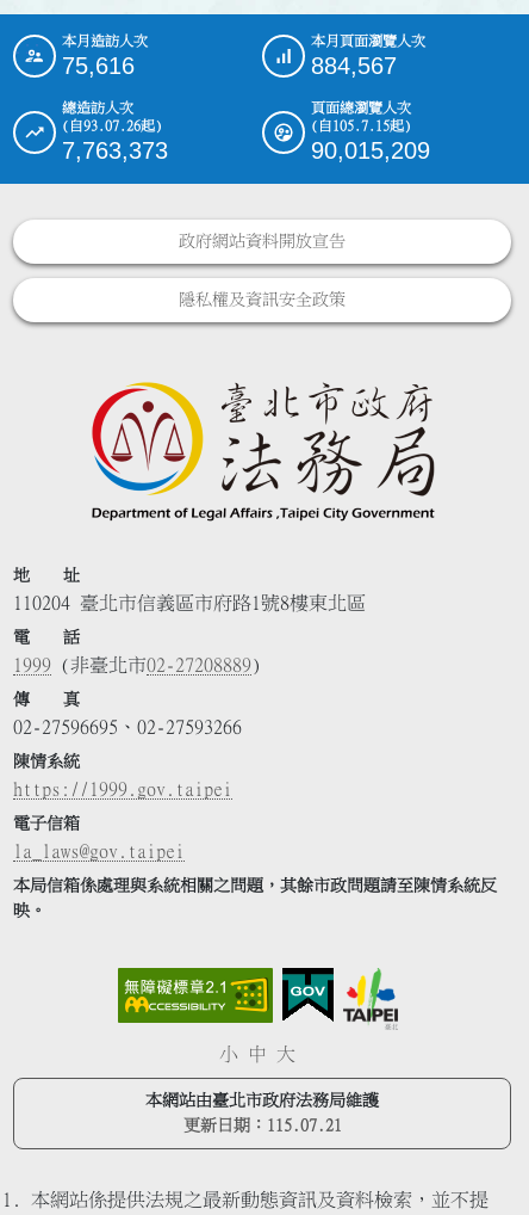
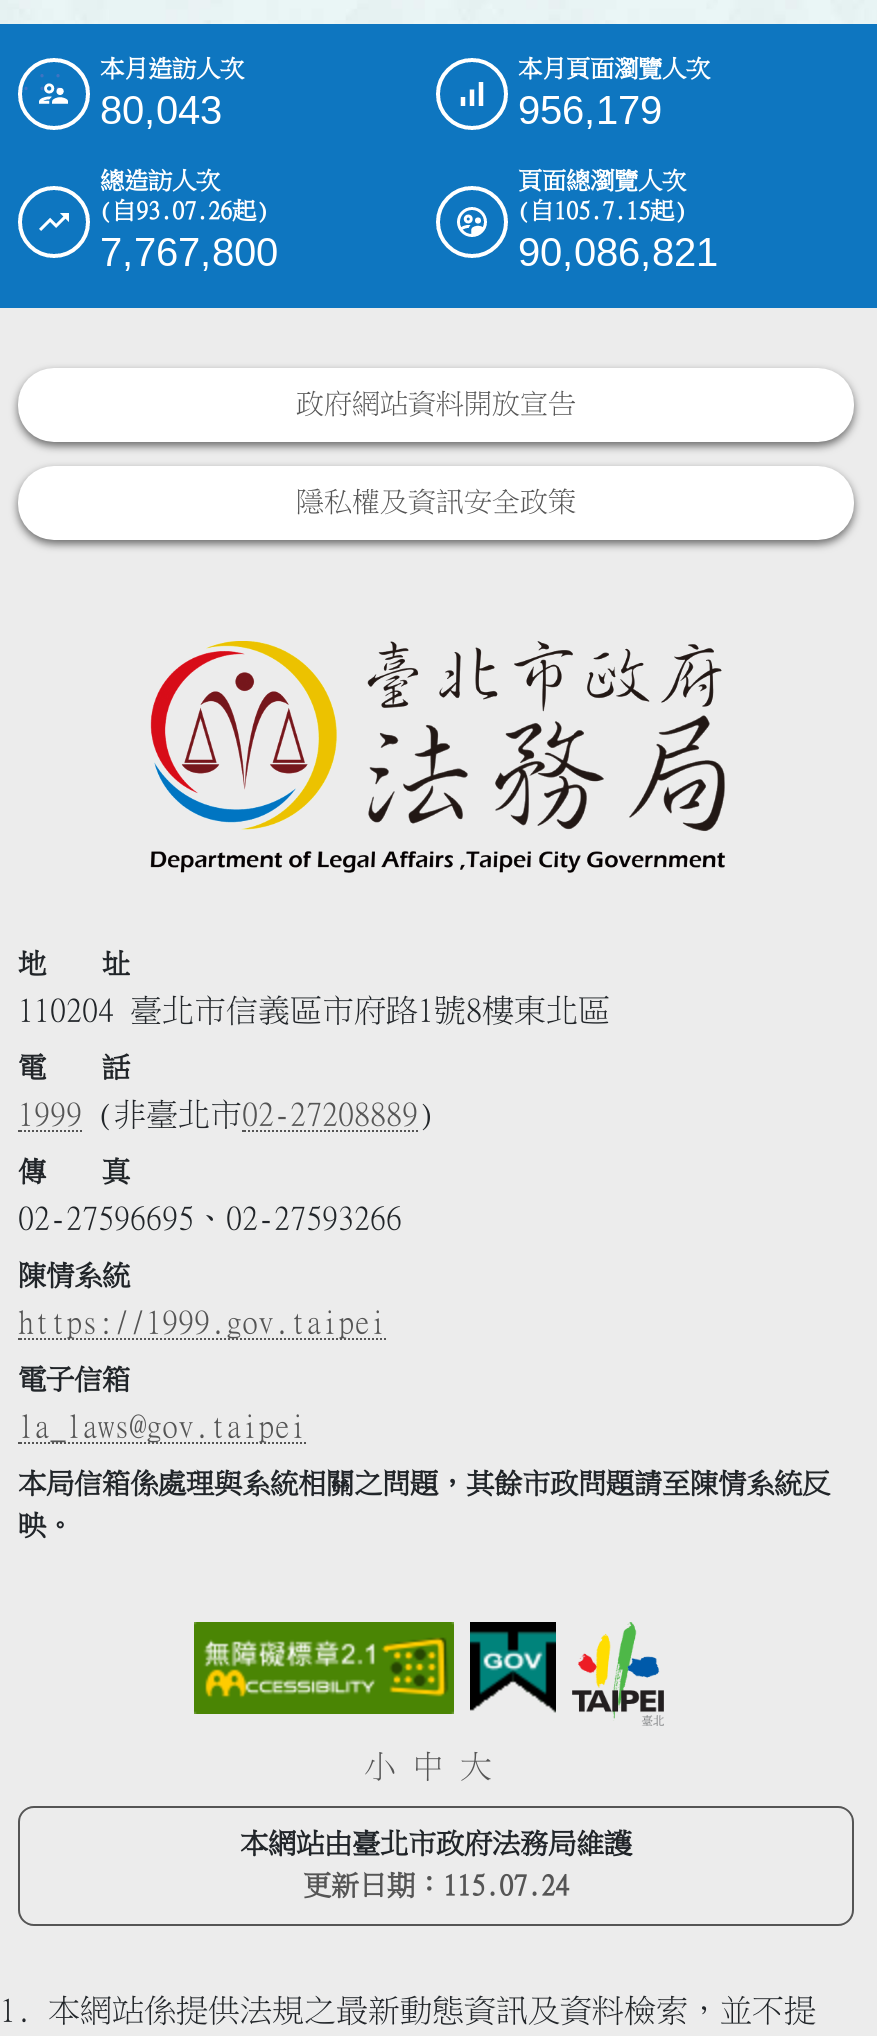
- 75,616
+ 80,043

- 884,567
+ 956,179

- 7,763,373
+ 7,767,800

- 90,015,209
+ 90,086,821

- 更新日期：115.07.21
+ 更新日期：115.07.24
